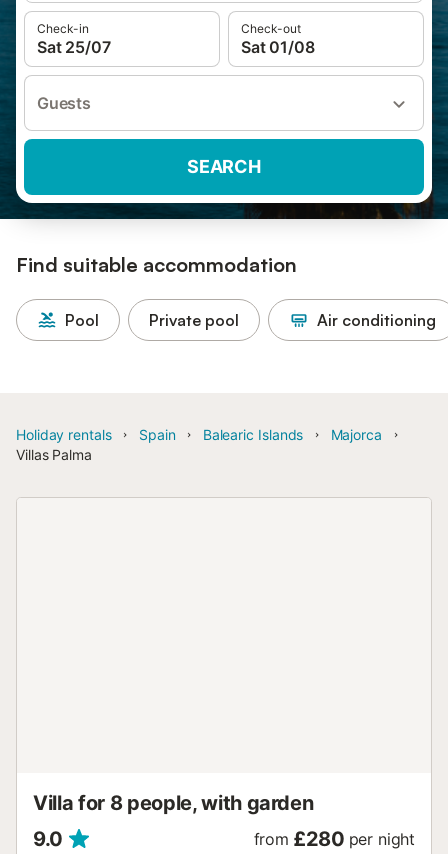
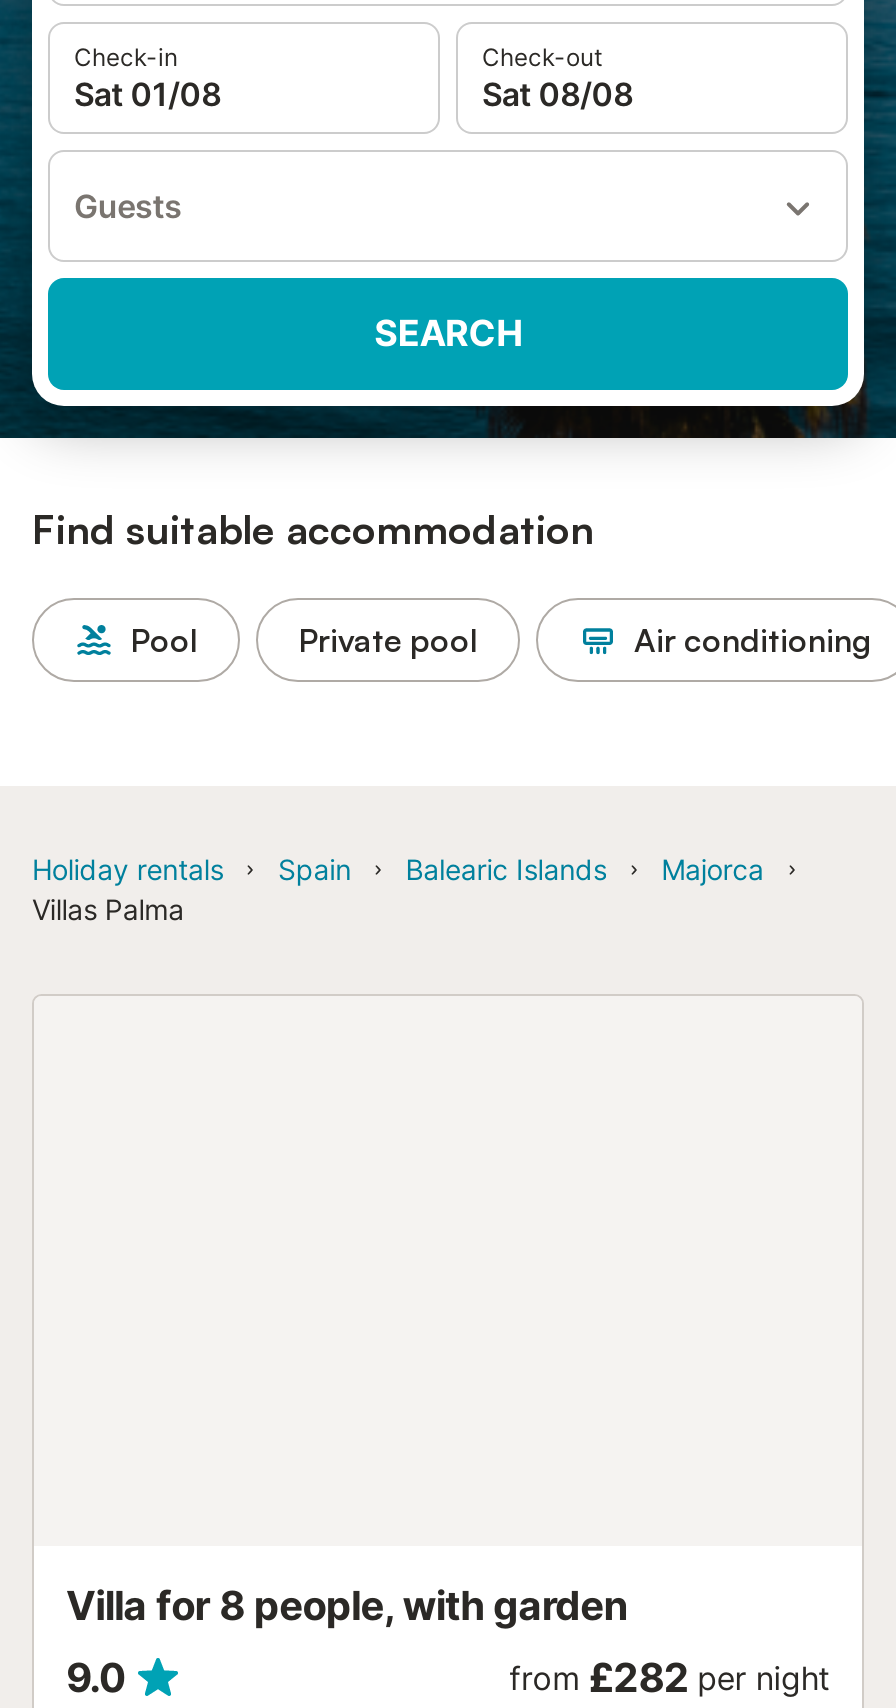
- Sat 25/07
+ Sat 01/08

- Sat 01/08
+ Sat 08/08

- from £280 per night
+ from £282 per night
